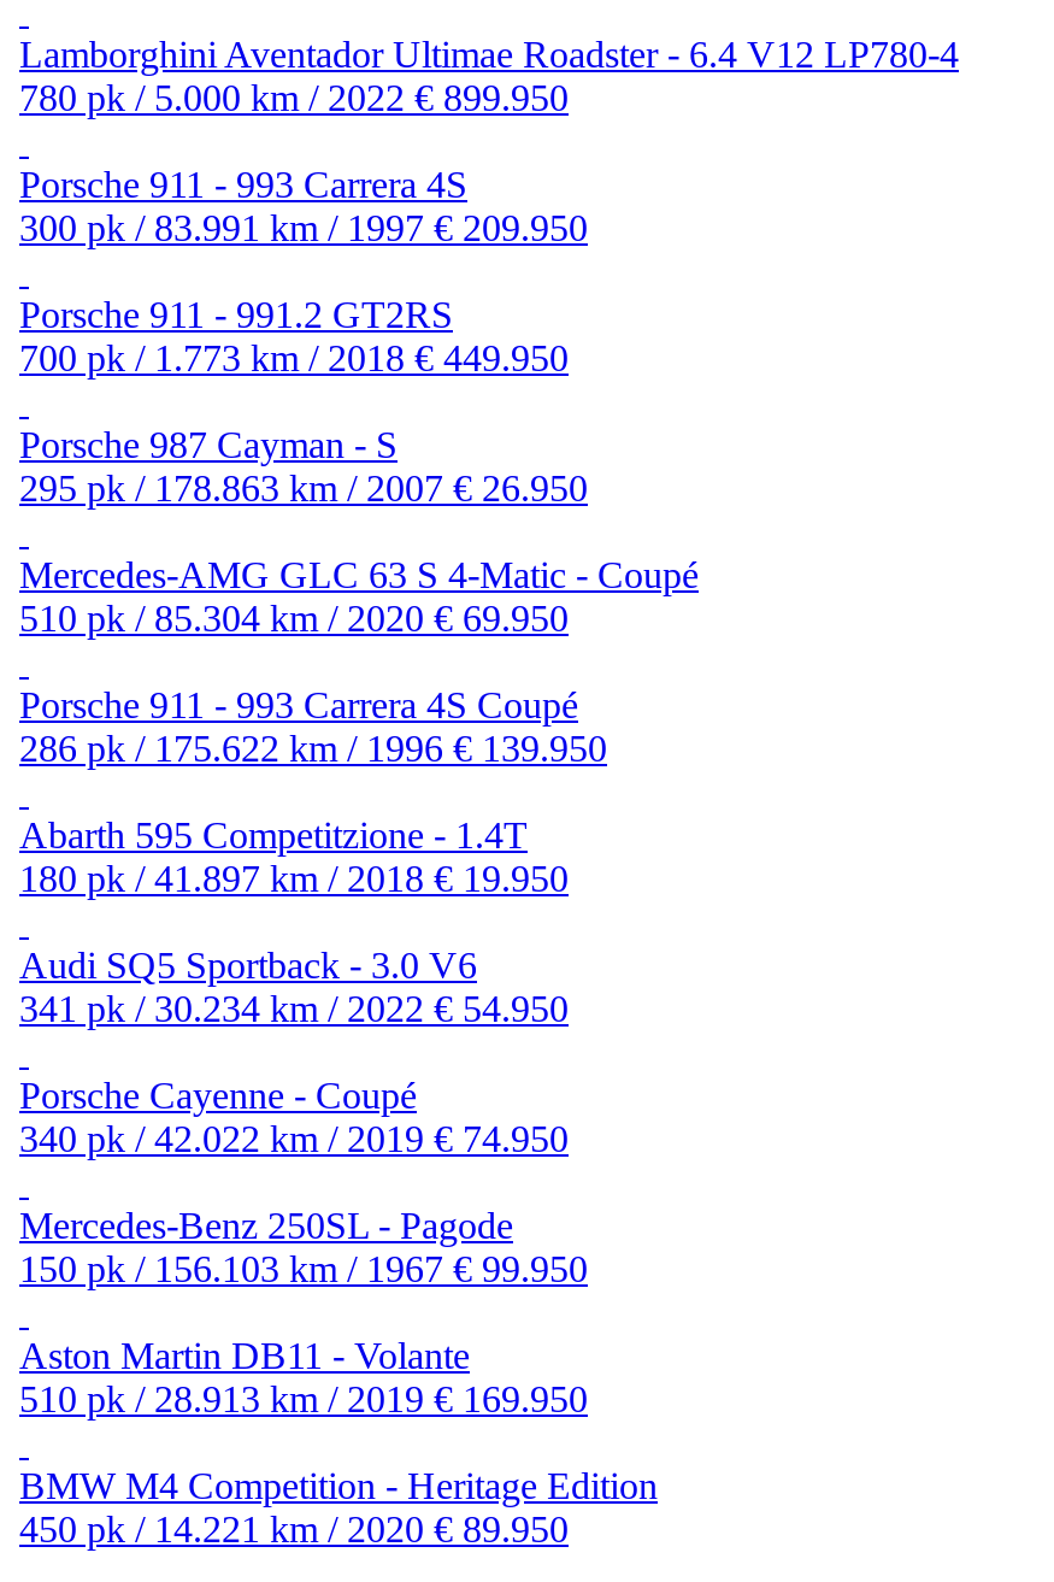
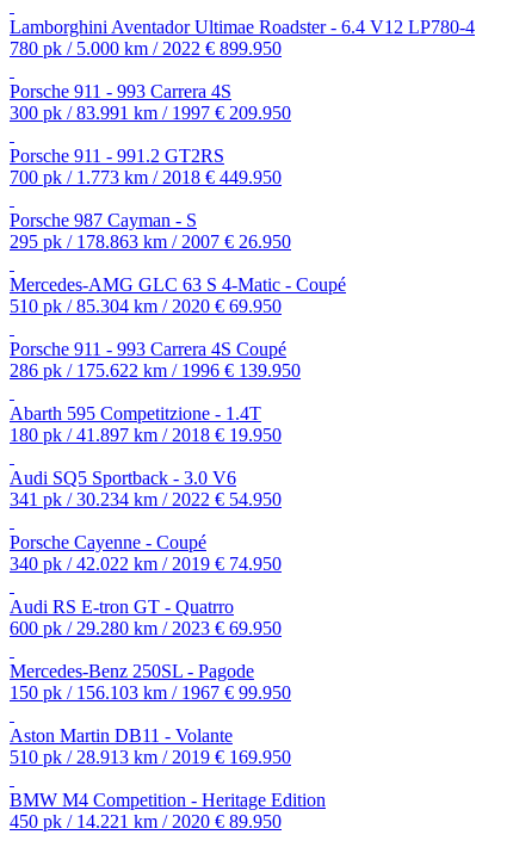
+ Audi RS E-tron GT - Quatrro
+ 600 pk / 29.280 km / 2023 € 69.950
